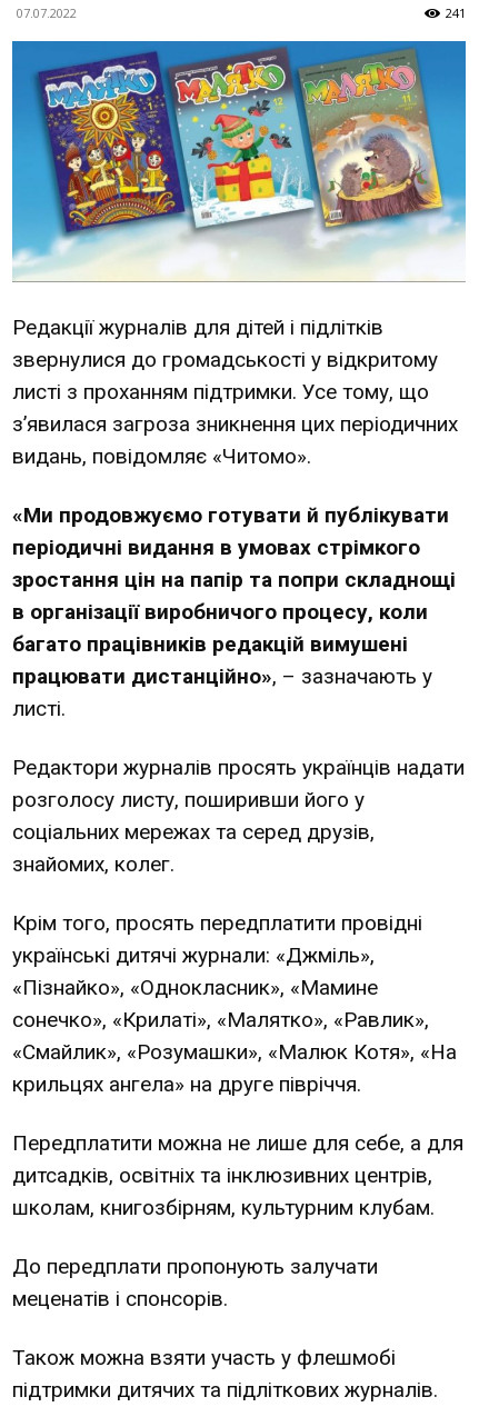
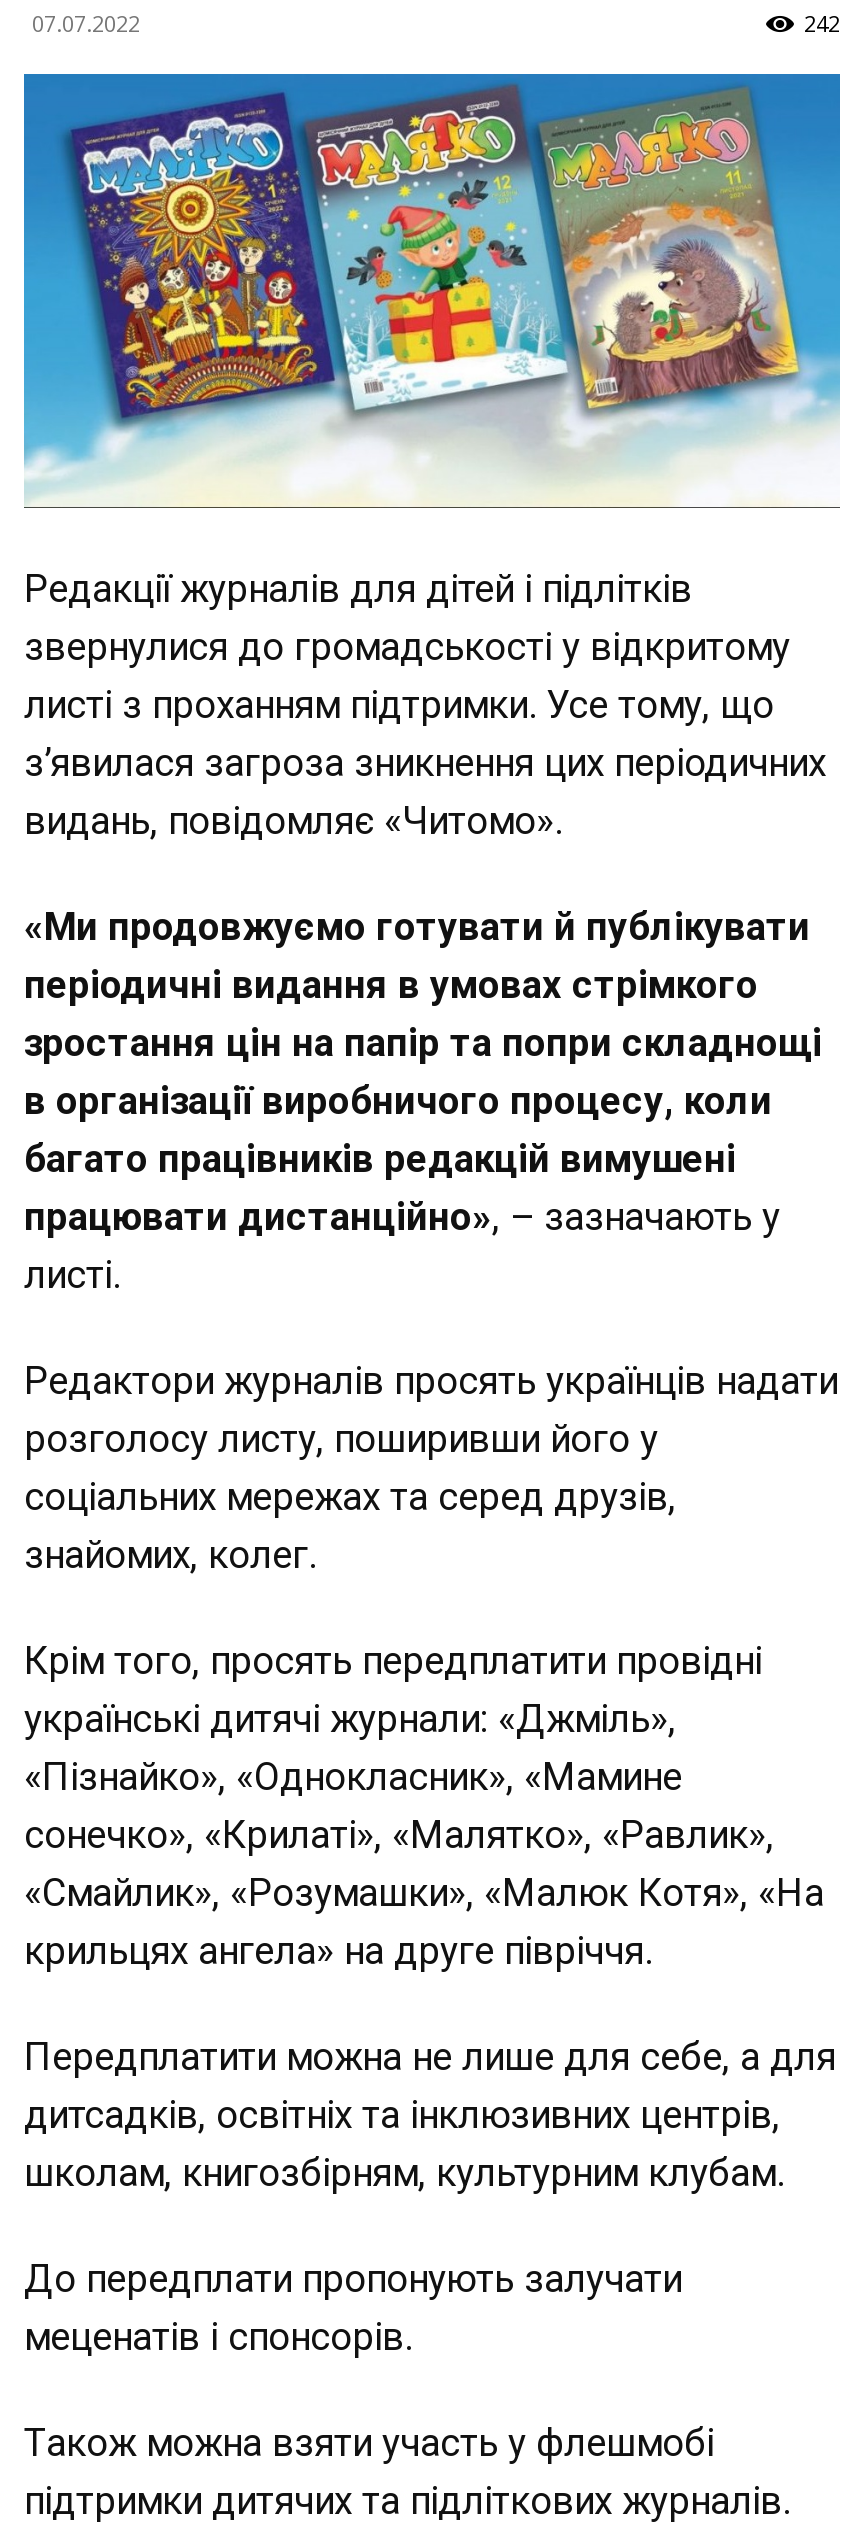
- 241
+ 242
